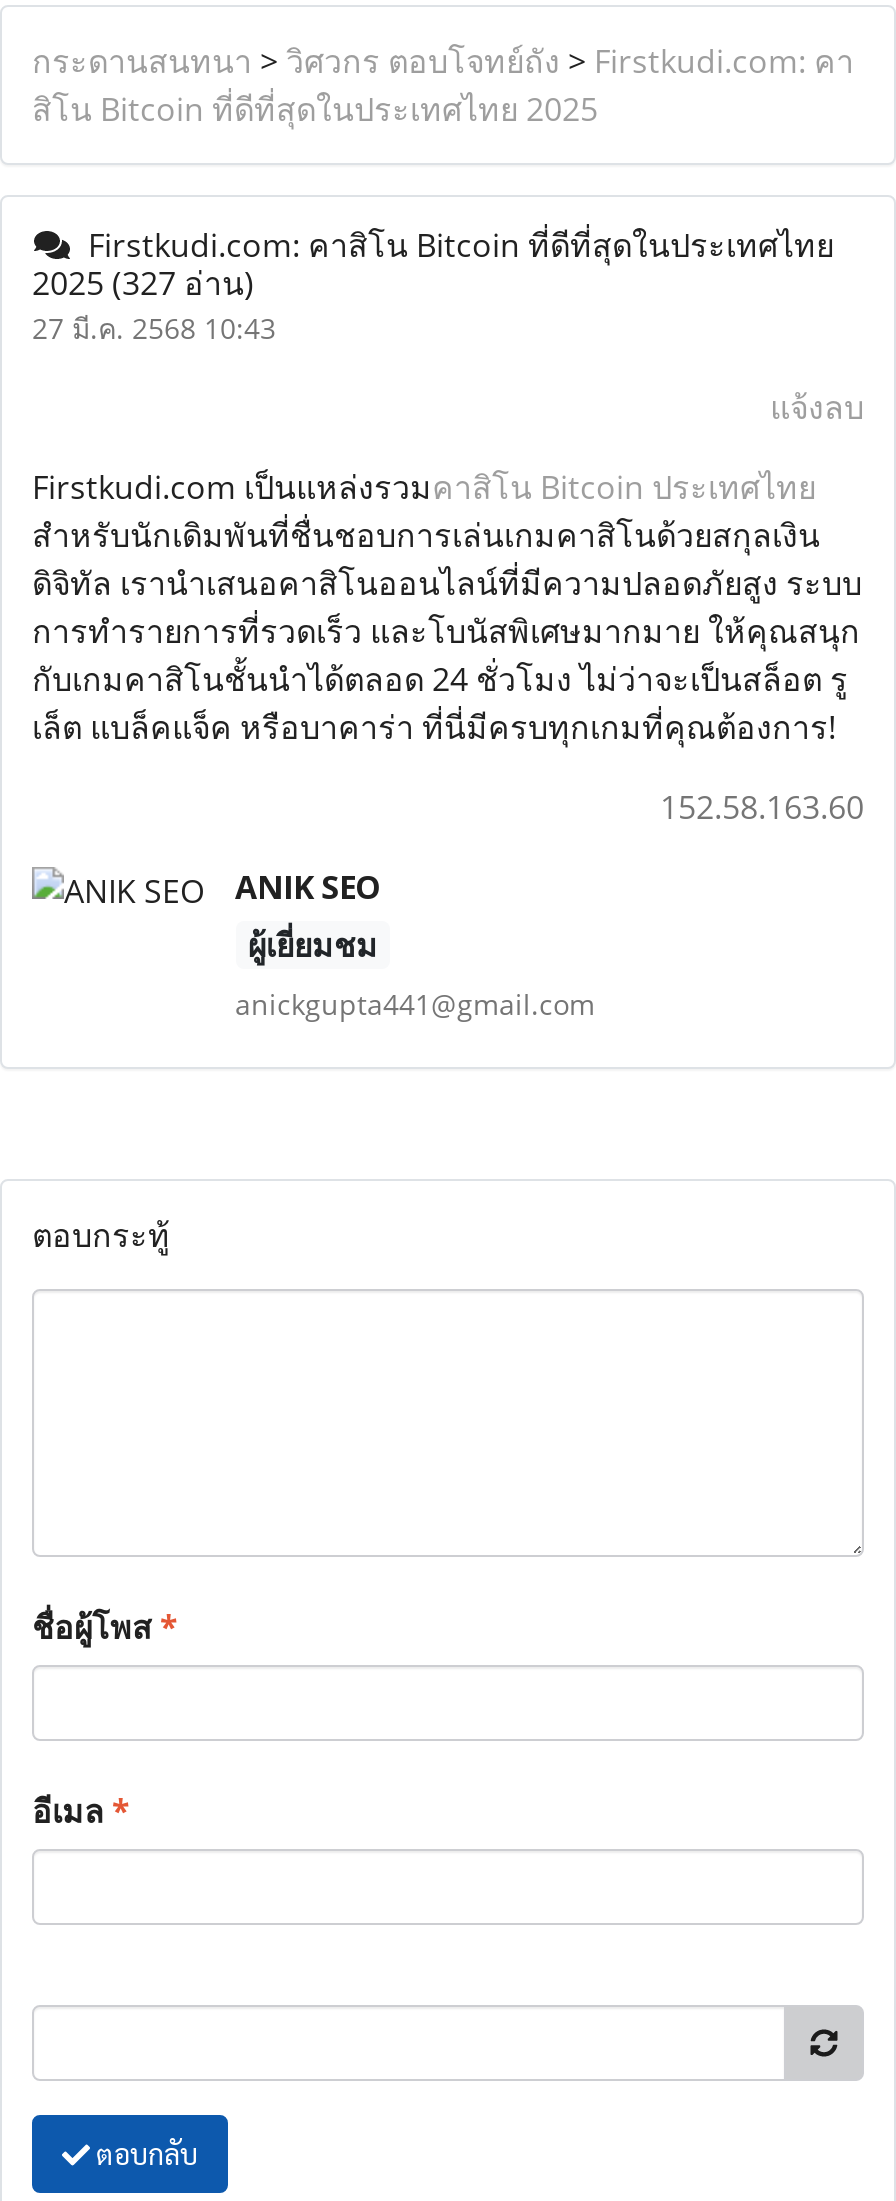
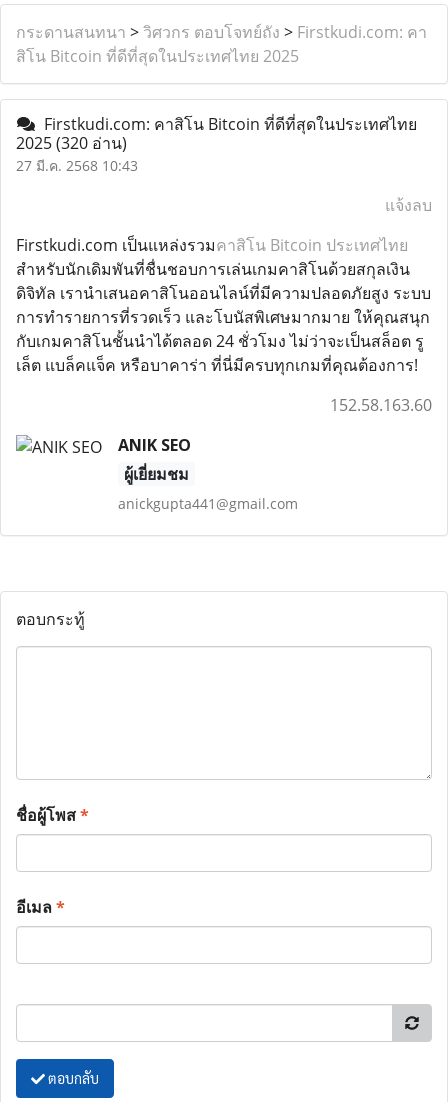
- 2025 (327 อ่าน)
+ 2025 (320 อ่าน)
